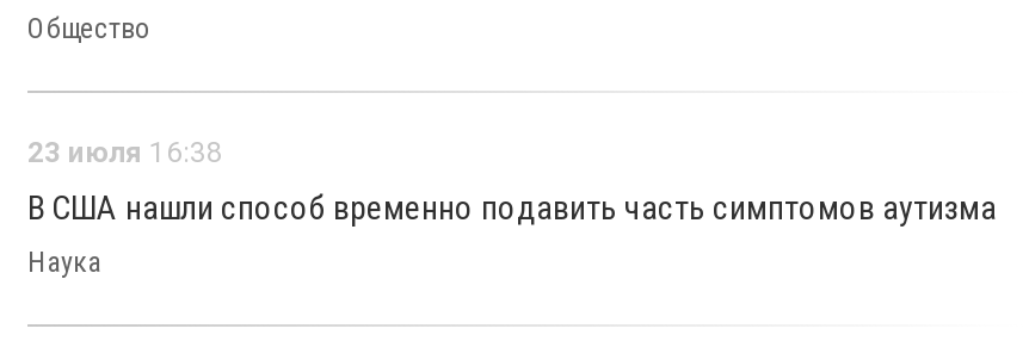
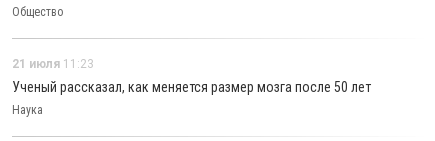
- 23 июля 16:38
+ 21 июля 11:23

- В США нашли способ временно подавить часть симптомов аутизма
+ Ученый рассказал, как меняется размер мозга после 50 лет
